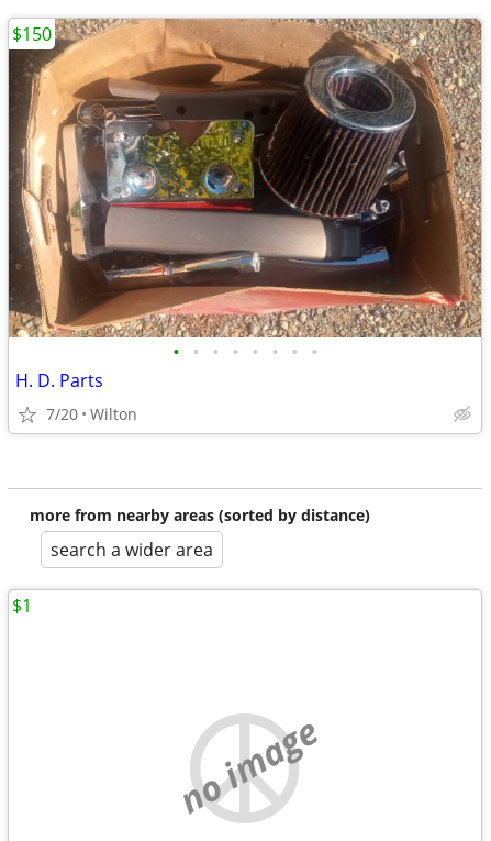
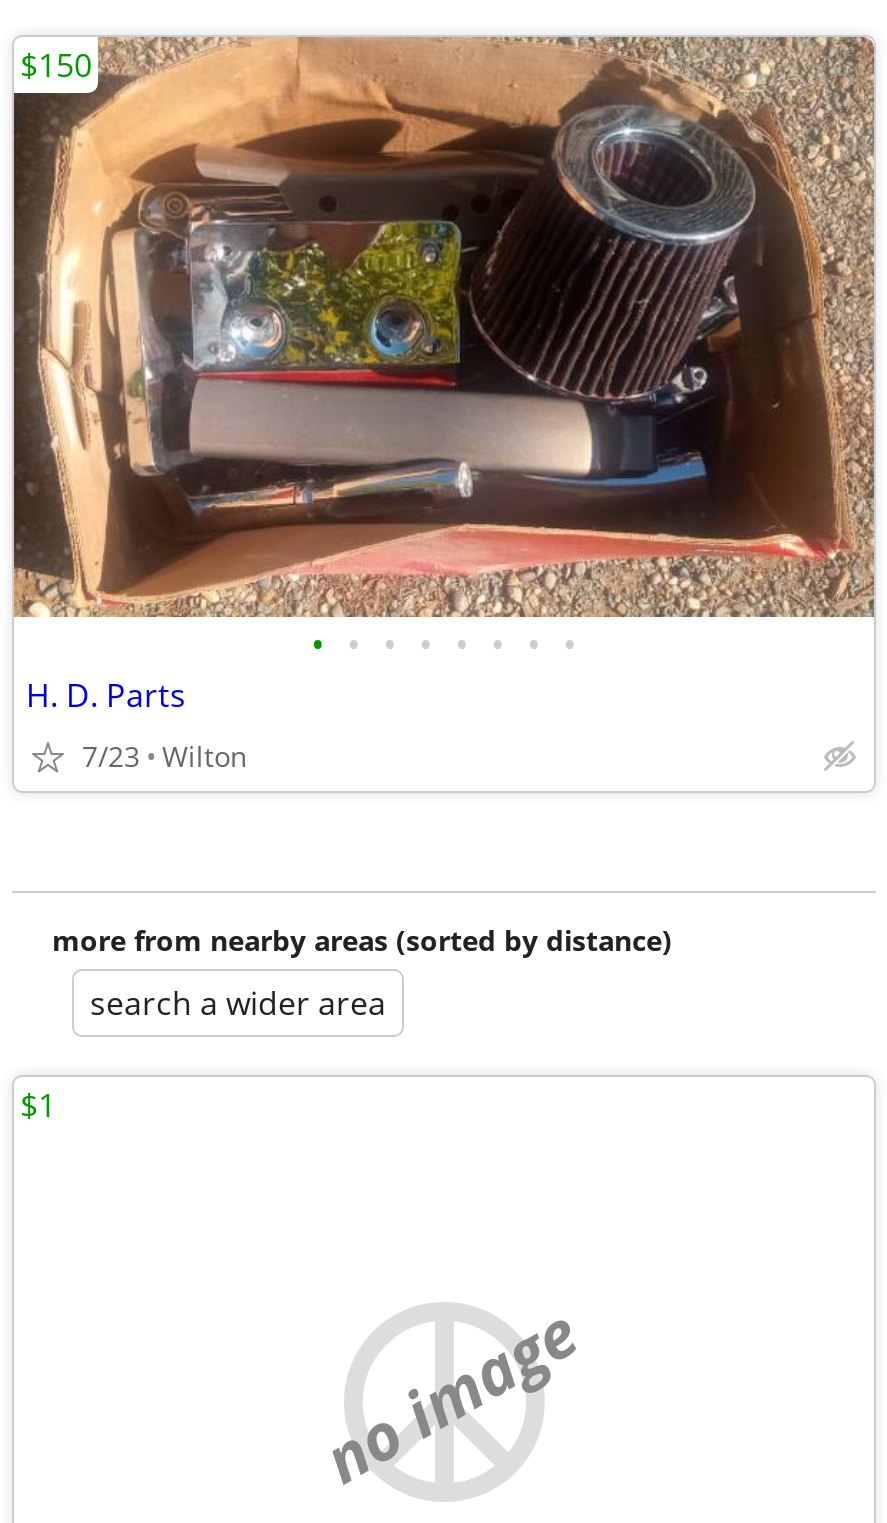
- 7/20 Wilton
+ 7/23 Wilton
